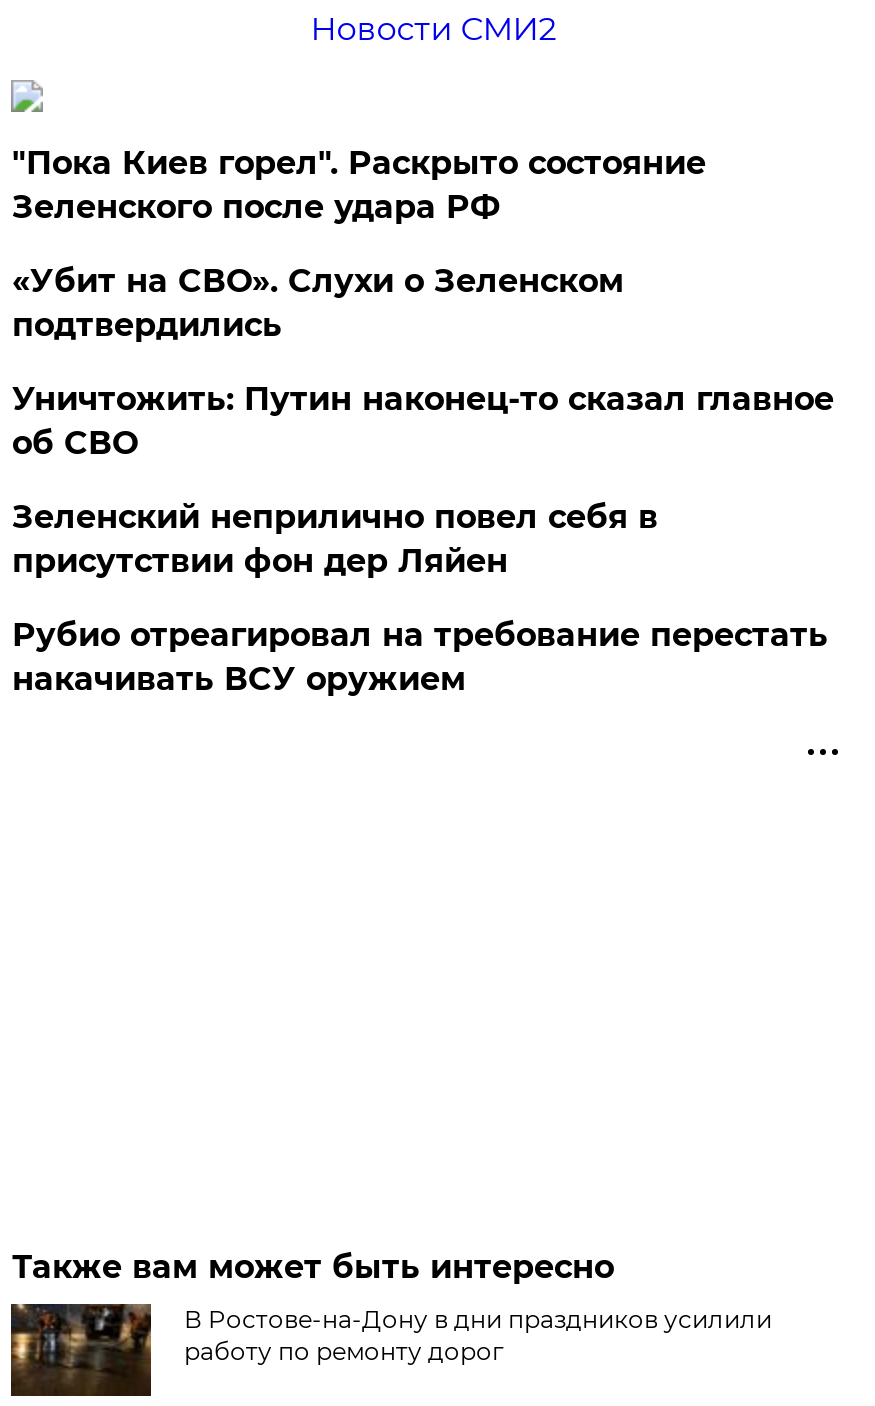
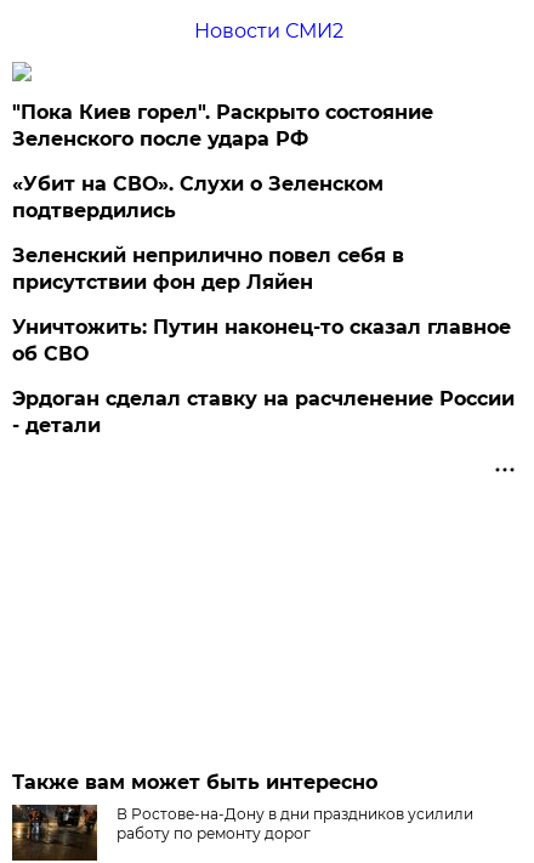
moved down: Уничтожить: Путин наконец-то сказал главное | об СВО

moved up: Зеленский неприлично повел cебя в | присутствии фон дер Ляйен

- Рубио отреагировал на требование перестать
- накачивать ВСУ оружием
+ Эрдоган сделал ставку на расчленение России
+ - детали
